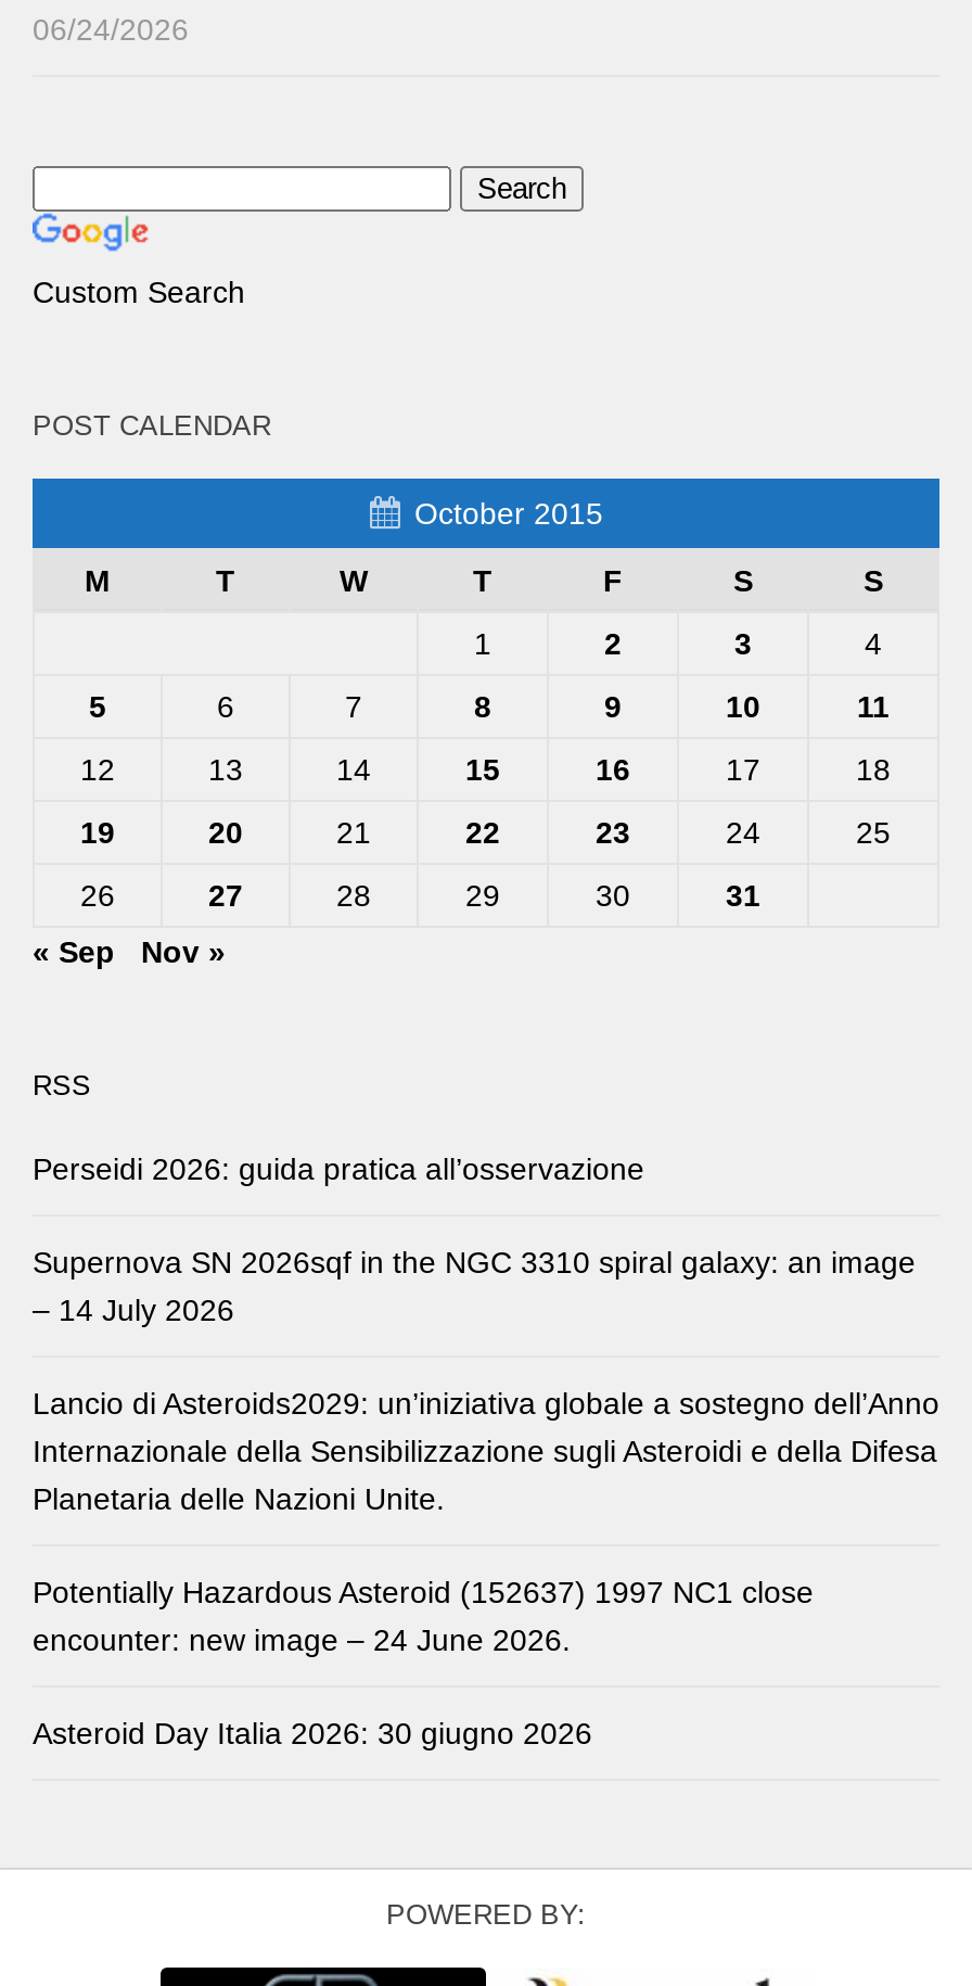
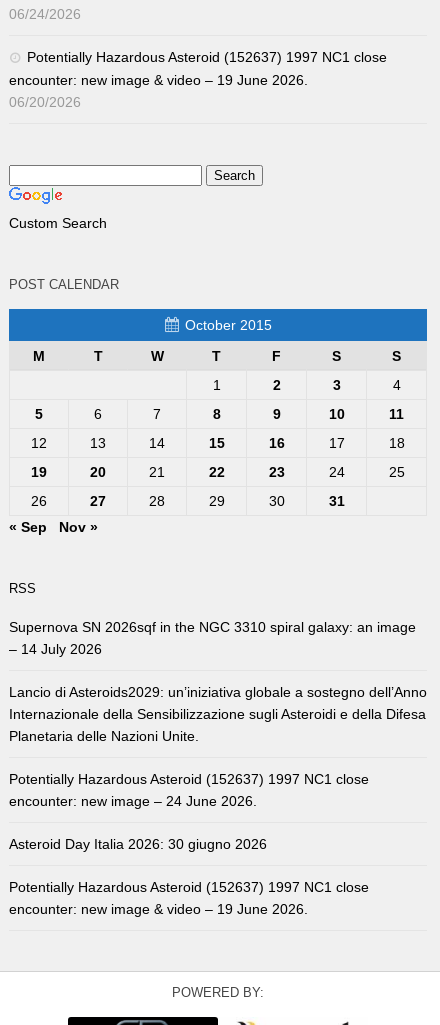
+ Potentially Hazardous Asteroid (152637) 1997 NC1 close
+ encounter: new image & video – 19 June 2026.
+ 06/20/2026

- Perseidi 2026: guida pratica all’osservazione

+ Potentially Hazardous Asteroid (152637) 1997 NC1 close
+ encounter: new image & video – 19 June 2026.
